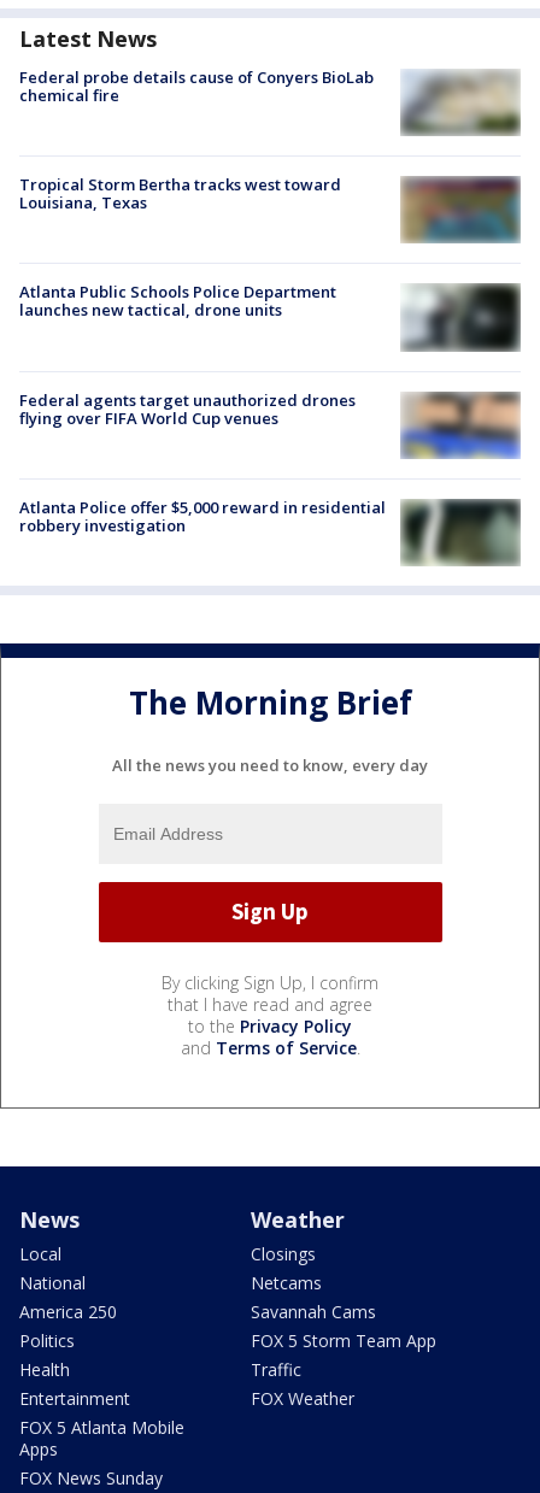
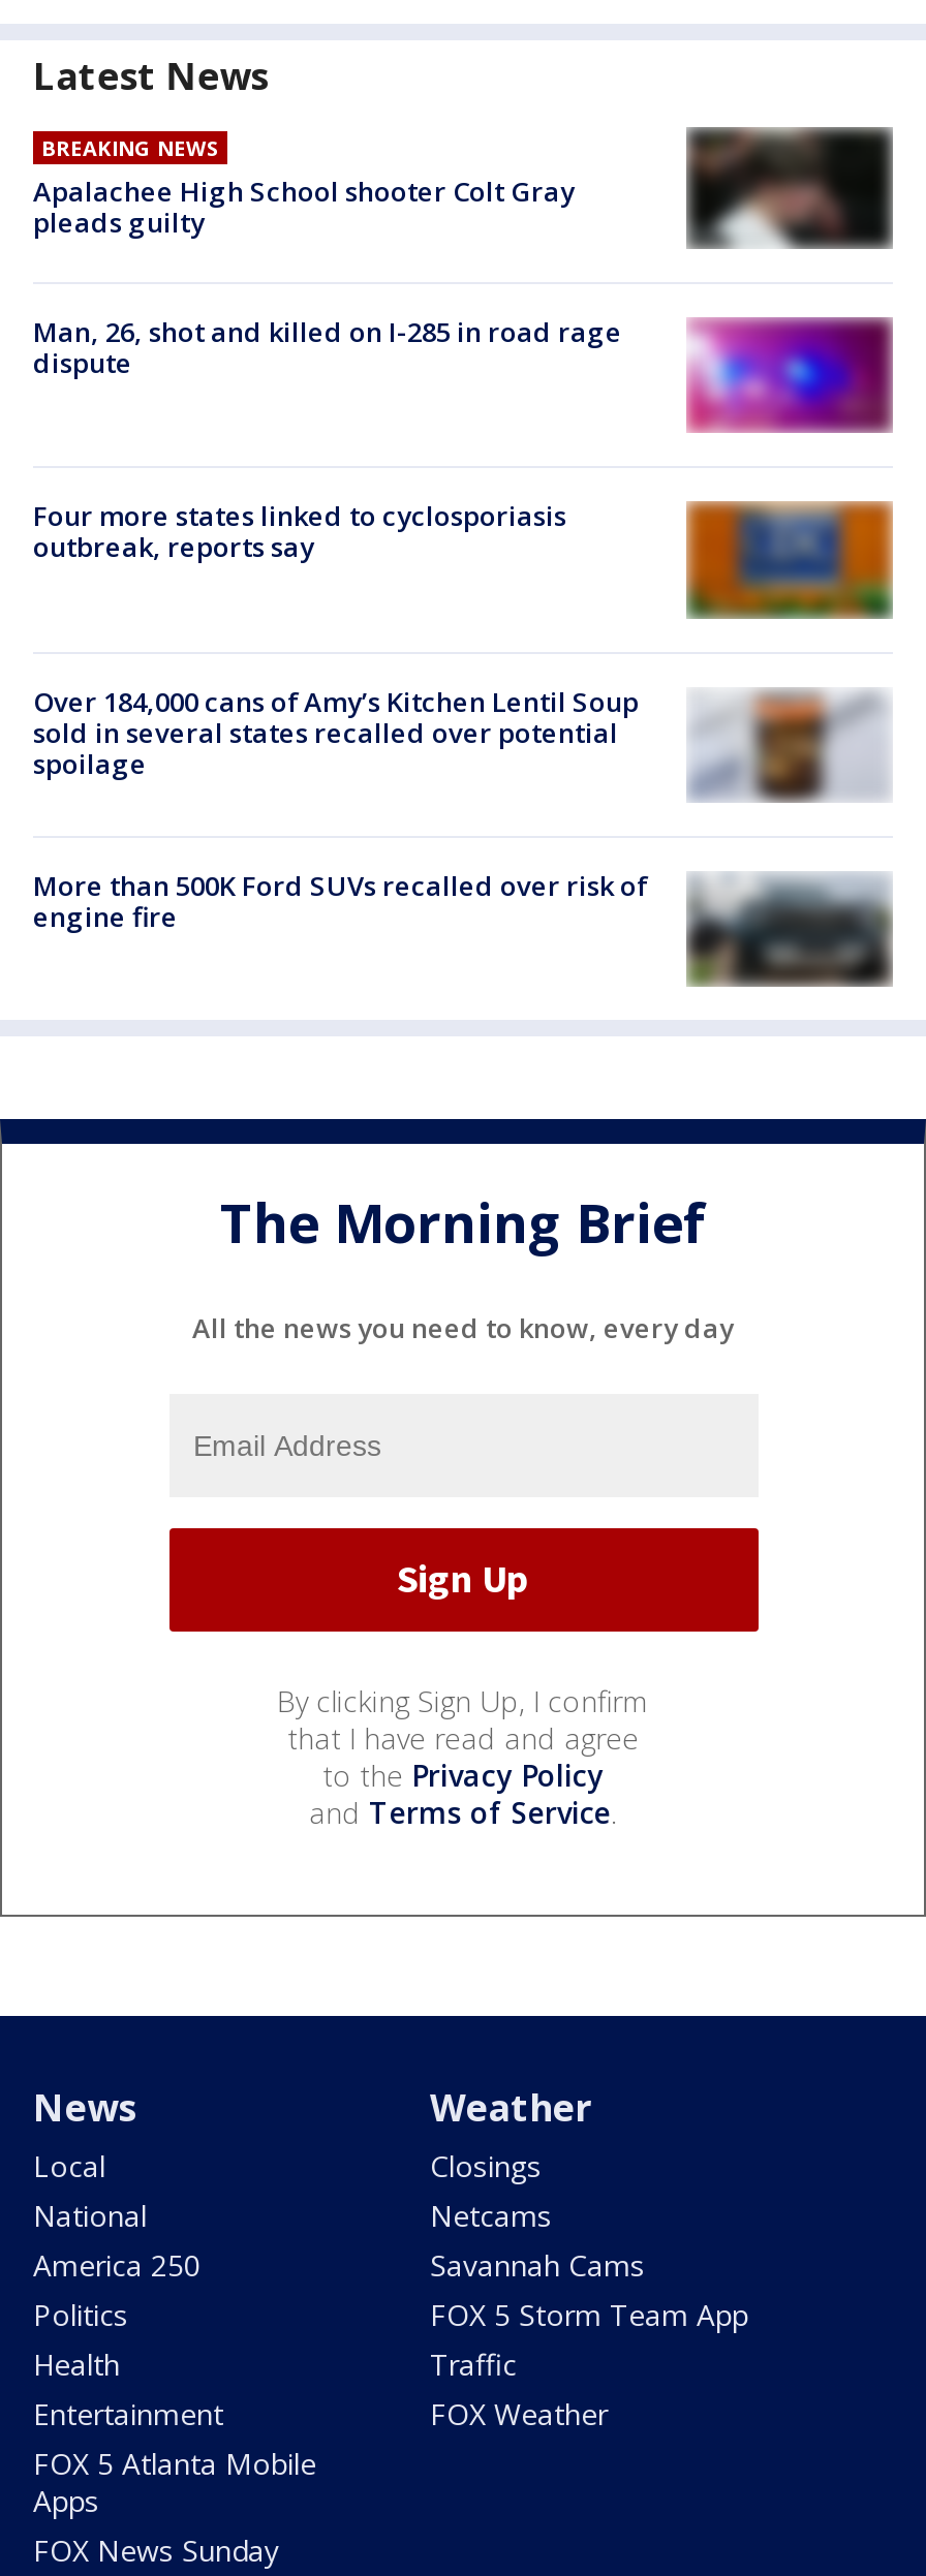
- Federal probe details cause of Conyers BioLab
- chemical fire
+ BREAKING NEWS
+ Apalachee High School shooter Colt Gray
+ pleads guilty

- [image]
+ [image]

- Tropical Storm Bertha tracks west toward
- Louisiana, Texas
+ Man, 26, shot and killed on I-285 in road rage
+ dispute

- [image]
+ [image]

- Atlanta Public Schools Police Department
- launches new tactical, drone units
+ Four more states linked to cyclosporiasis
+ outbreak, reports say

- [image]
+ [image]

- [image]
- Federal agents target unauthorized drones
- flying over FIFA World Cup venues
+ [image]
+ Over 184,000 cans of Amy’s Kitchen Lentil Soup
+ sold in several states recalled over potential
+ spoilage

- [image]
- Atlanta Police offer $5,000 reward in residential
- robbery investigation
+ [image]
+ More than 500K Ford SUVs recalled over risk of
+ engine fire
